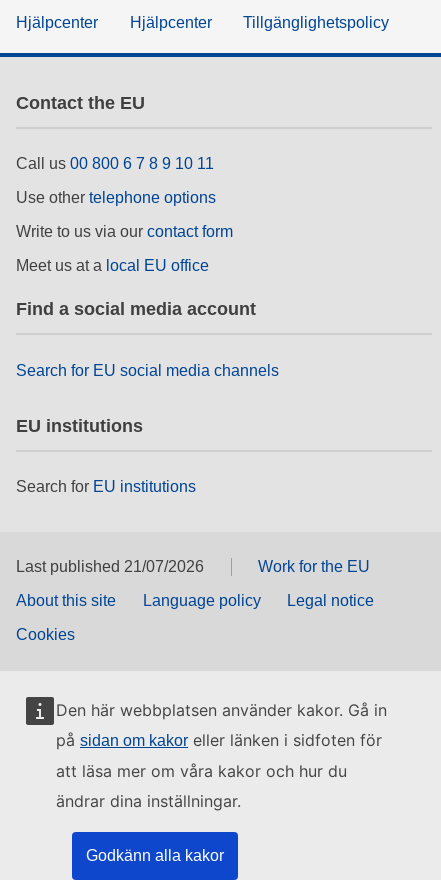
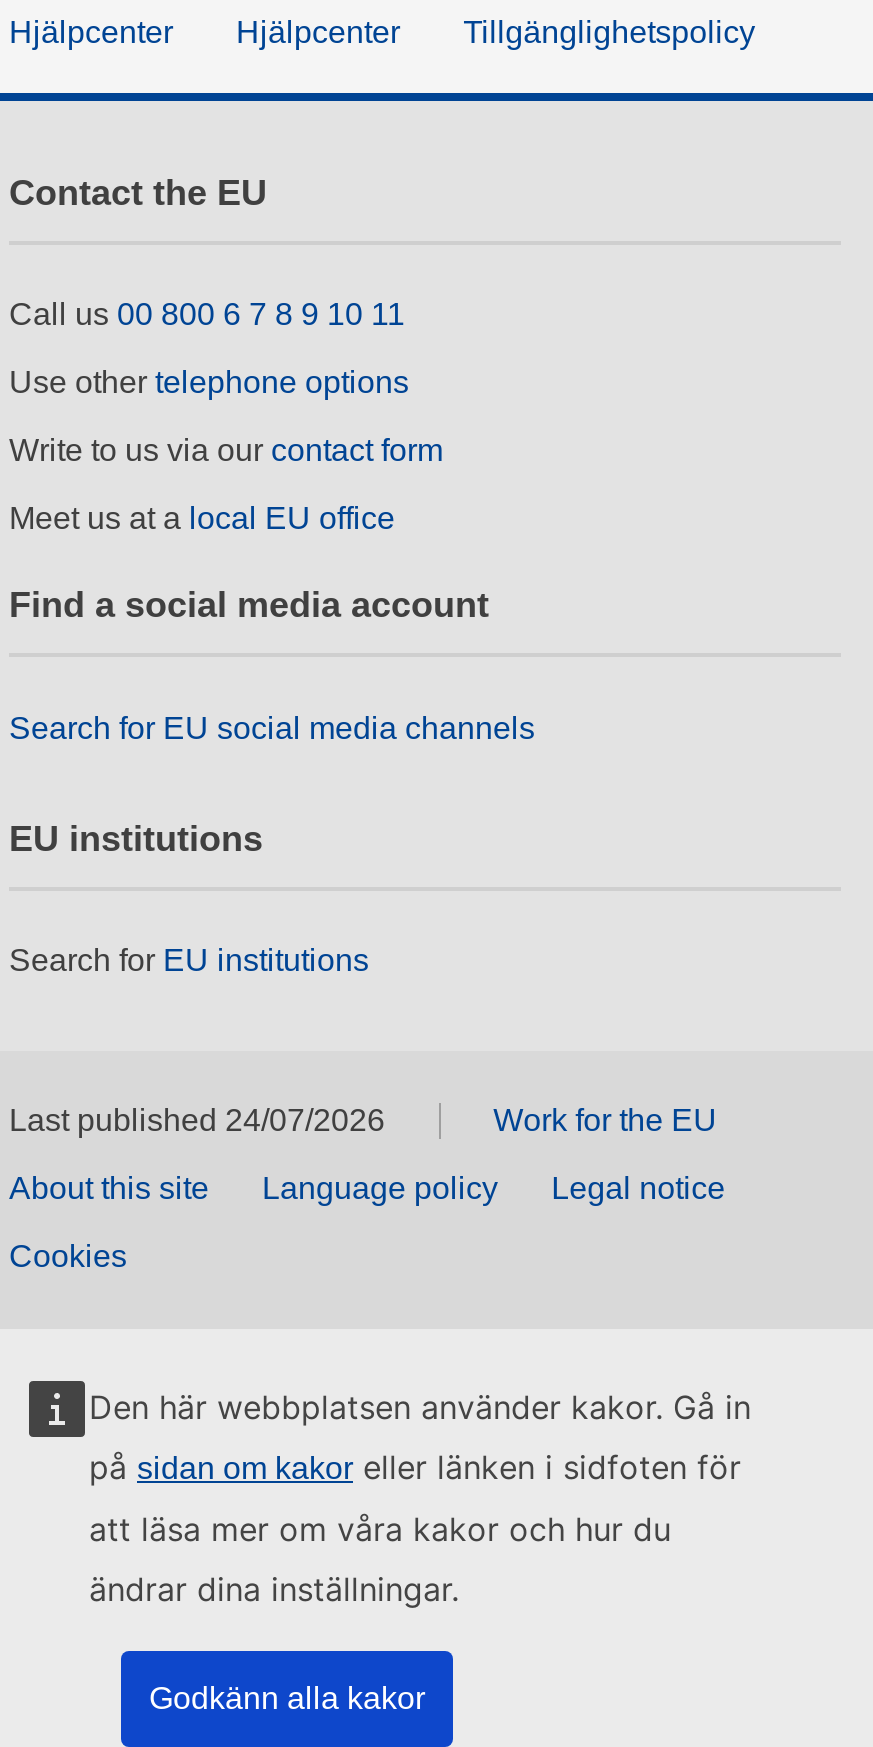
- Last published 21/07/2026
+ Last published 24/07/2026
